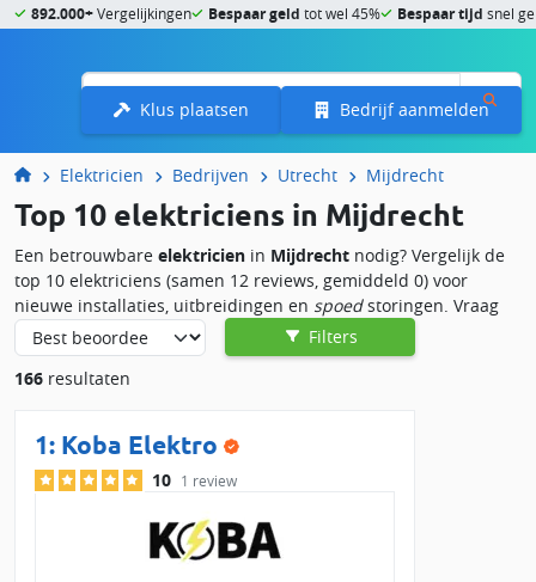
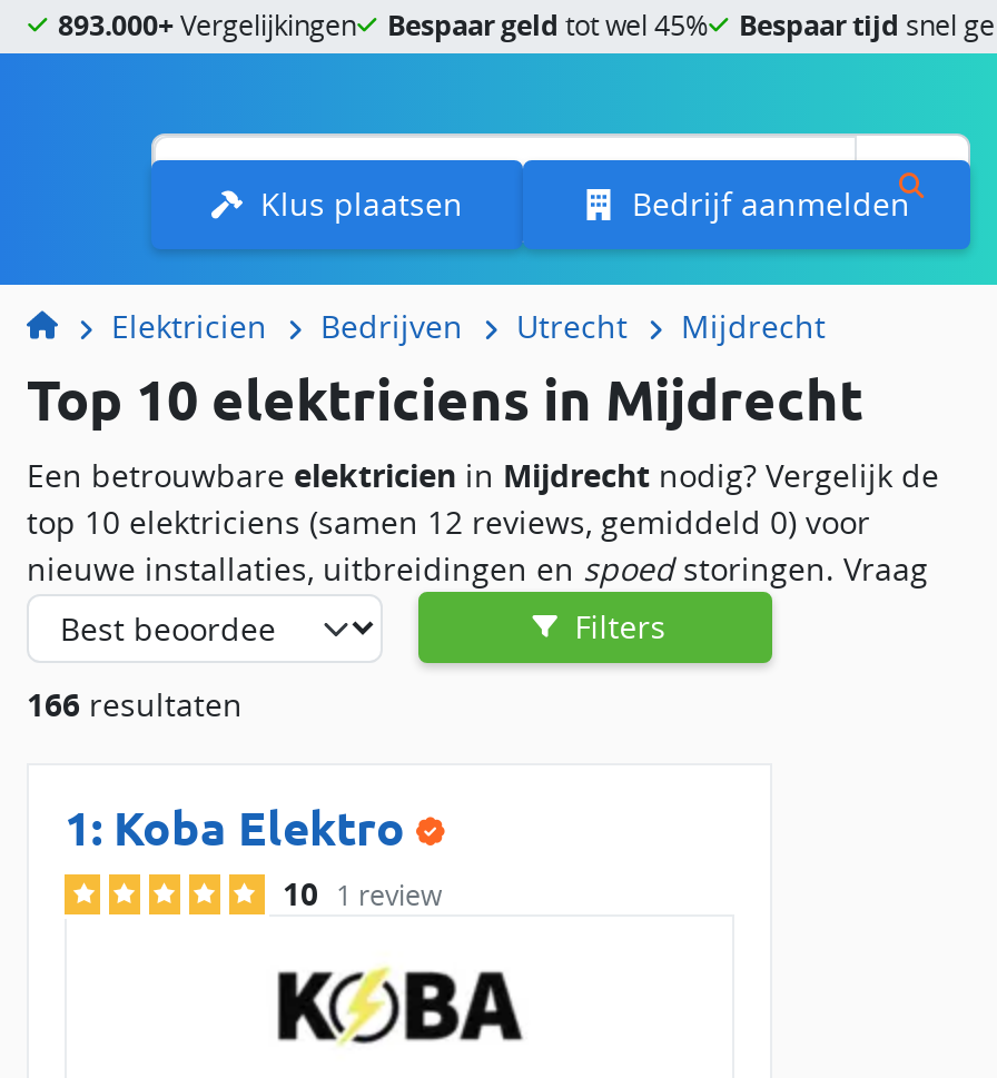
- 892.000+ Vergelijkingen
+ 893.000+ Vergelijkingen
